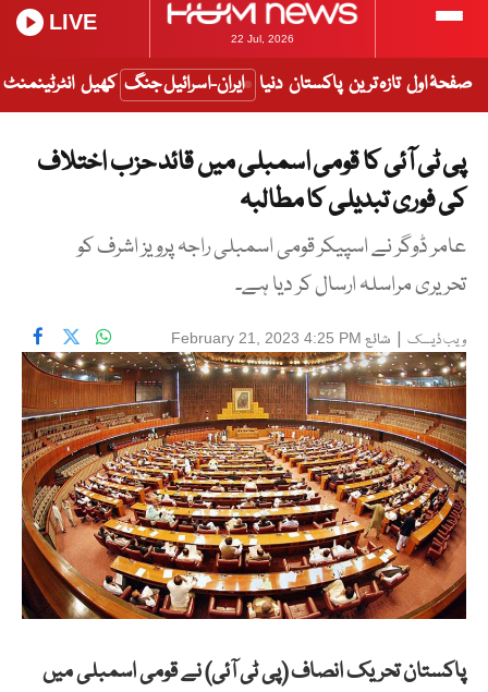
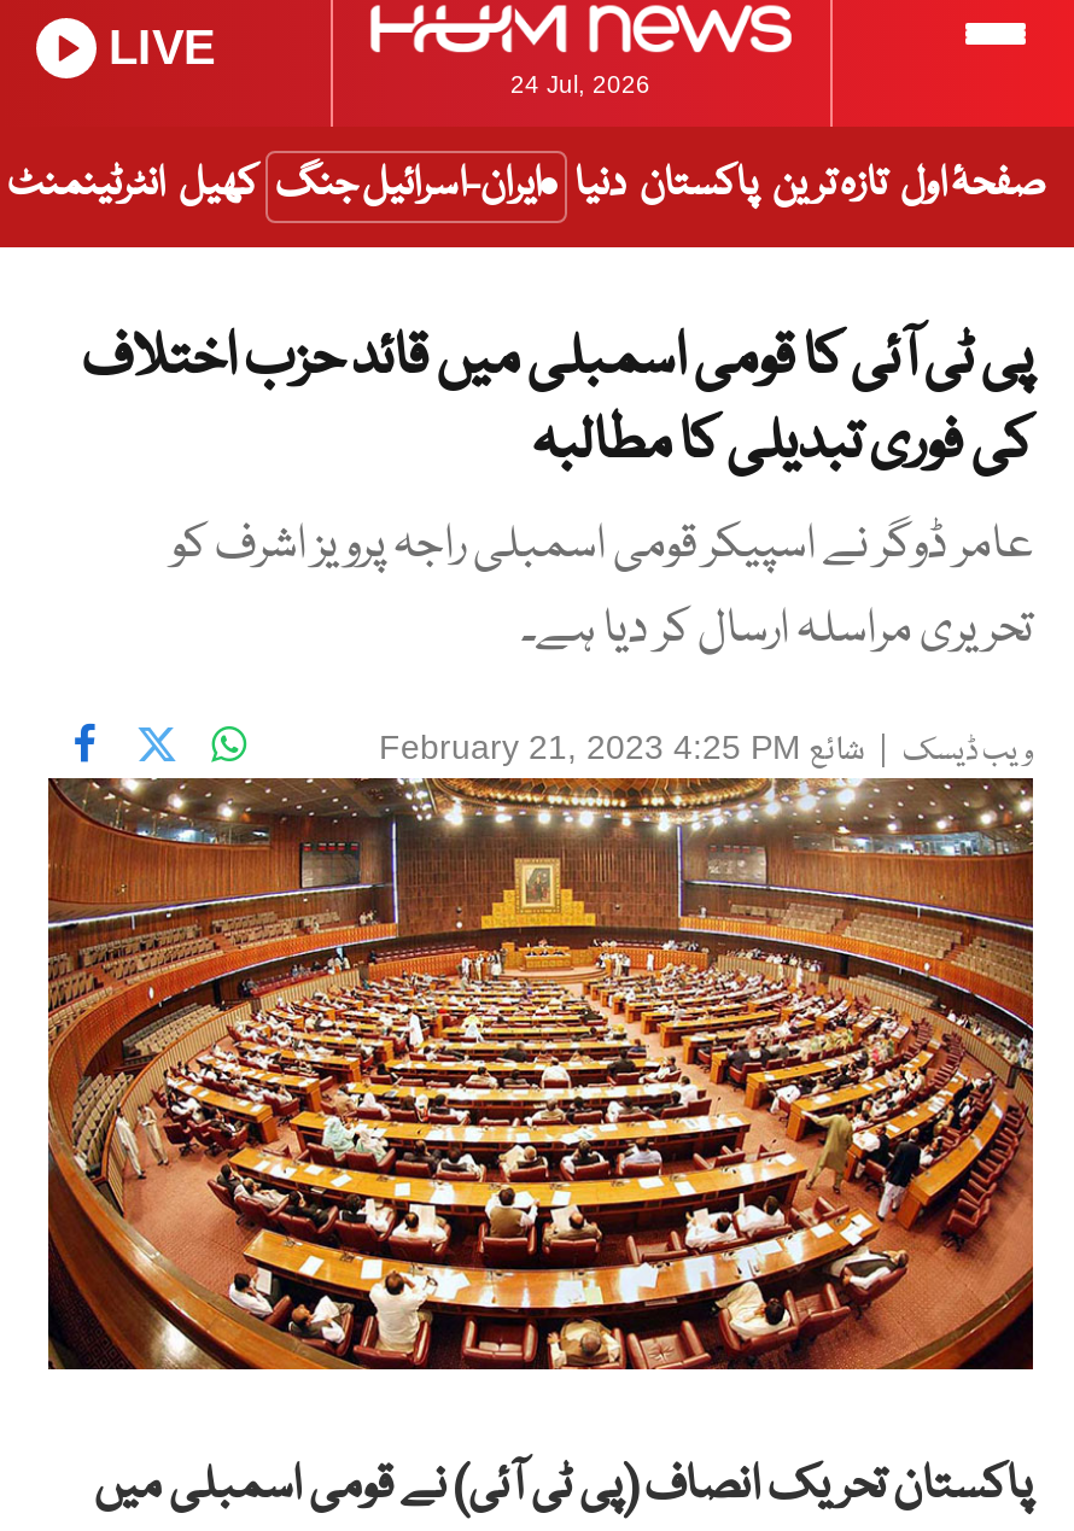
- 22 Jul, 2026
+ 24 Jul, 2026
